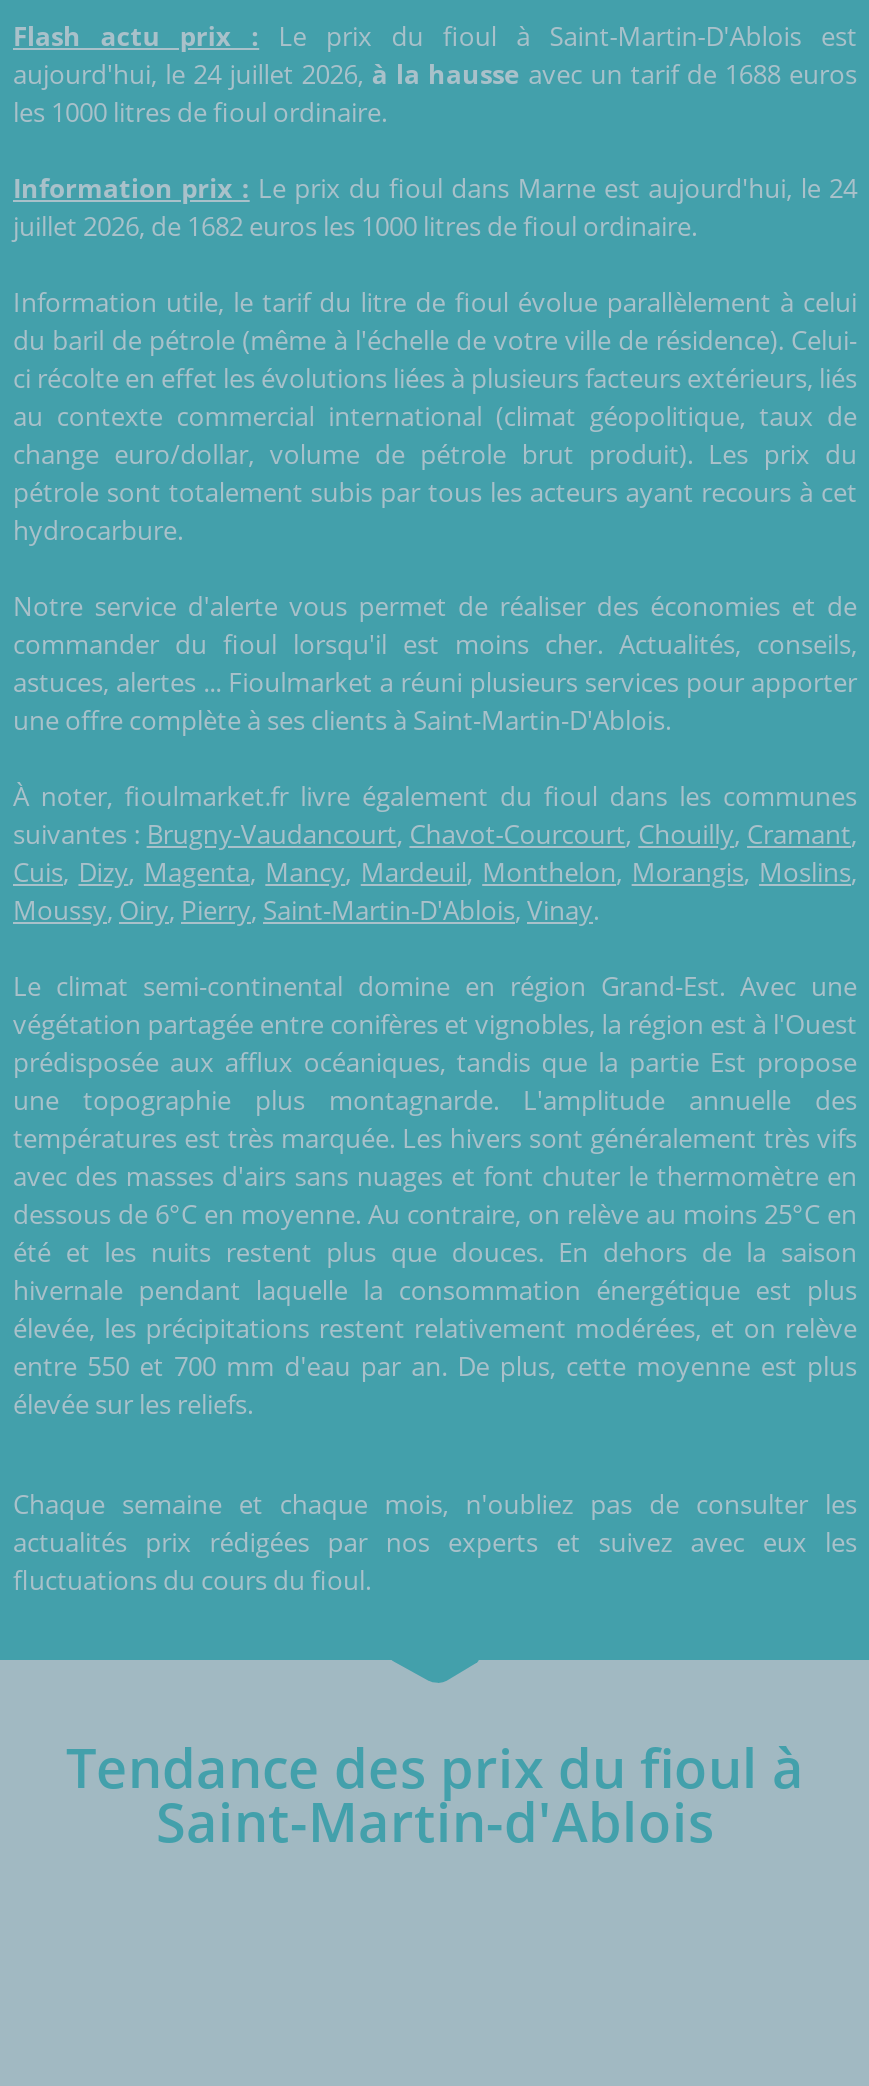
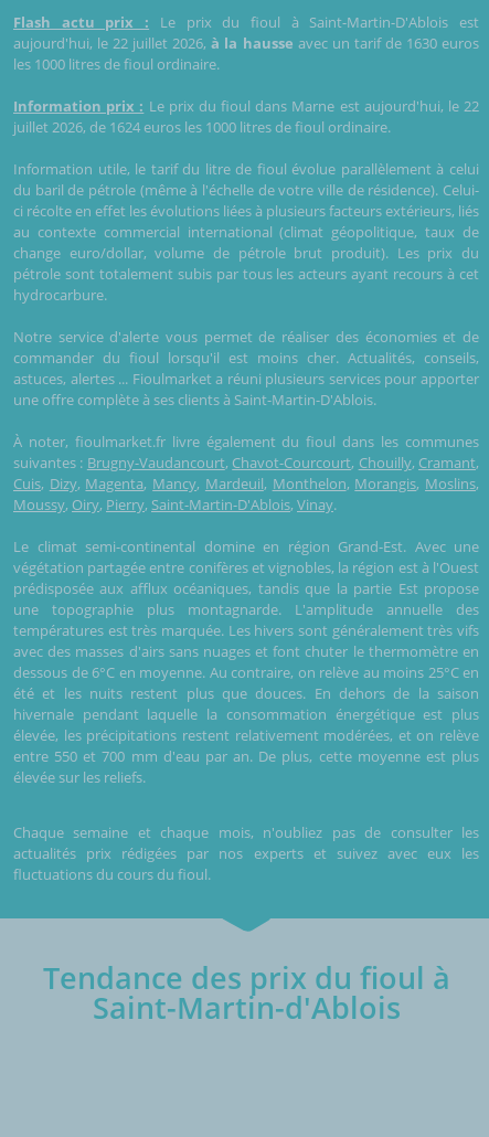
- aujourd'hui, le 24 juillet 2026, à la hausse avec un tarif de 1688 euros
+ aujourd'hui, le 22 juillet 2026, à la hausse avec un tarif de 1630 euros

- Information prix : Le prix du fioul dans Marne est aujourd'hui, le 24
+ Information prix : Le prix du fioul dans Marne est aujourd'hui, le 22

- juillet 2026, de 1682 euros les 1000 litres de fioul ordinaire.
+ juillet 2026, de 1624 euros les 1000 litres de fioul ordinaire.
